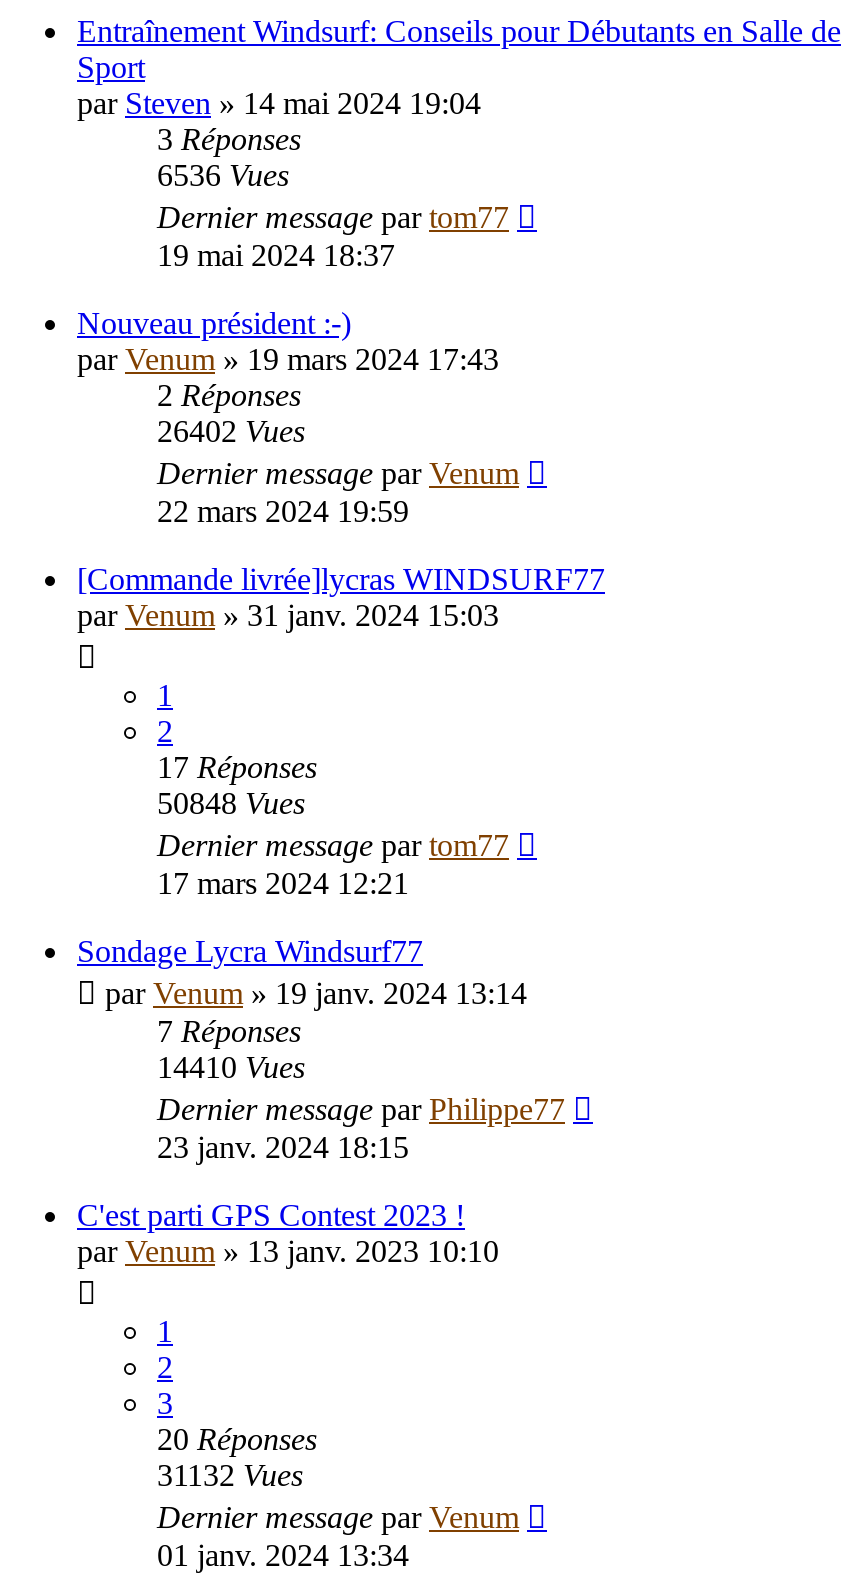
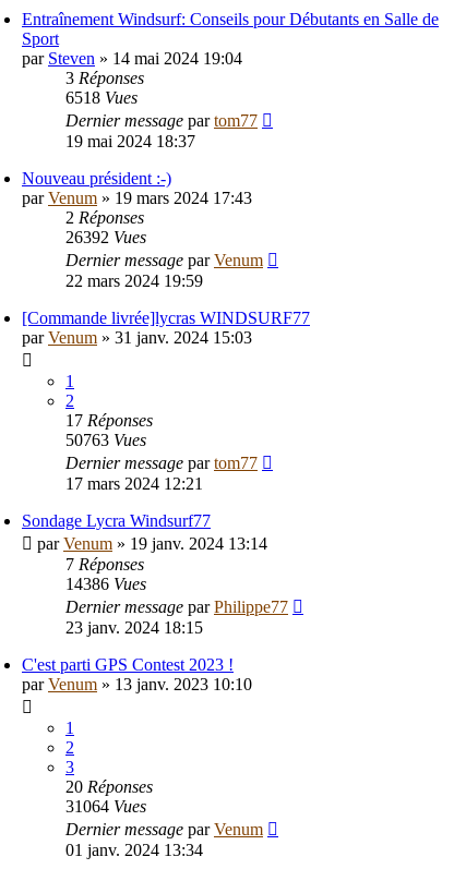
- 6536 Vues
+ 6518 Vues

- 26402 Vues
+ 26392 Vues

- 50848 Vues
+ 50763 Vues

- 14410 Vues
+ 14386 Vues

- 31132 Vues
+ 31064 Vues
